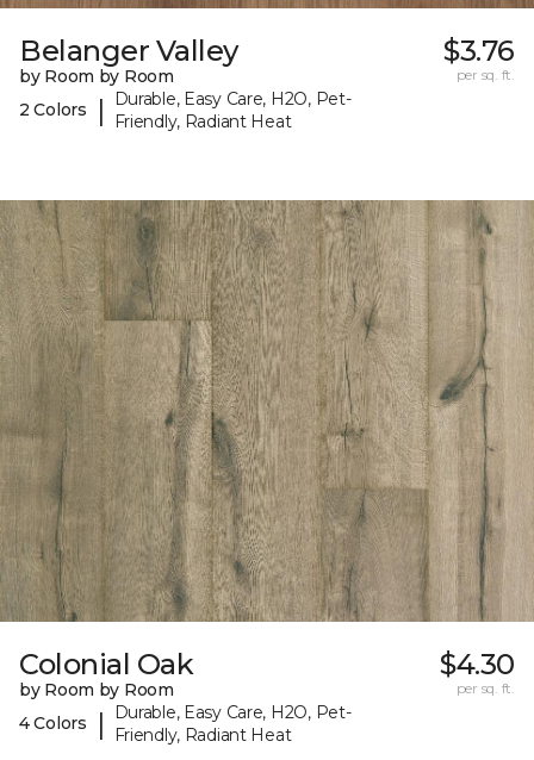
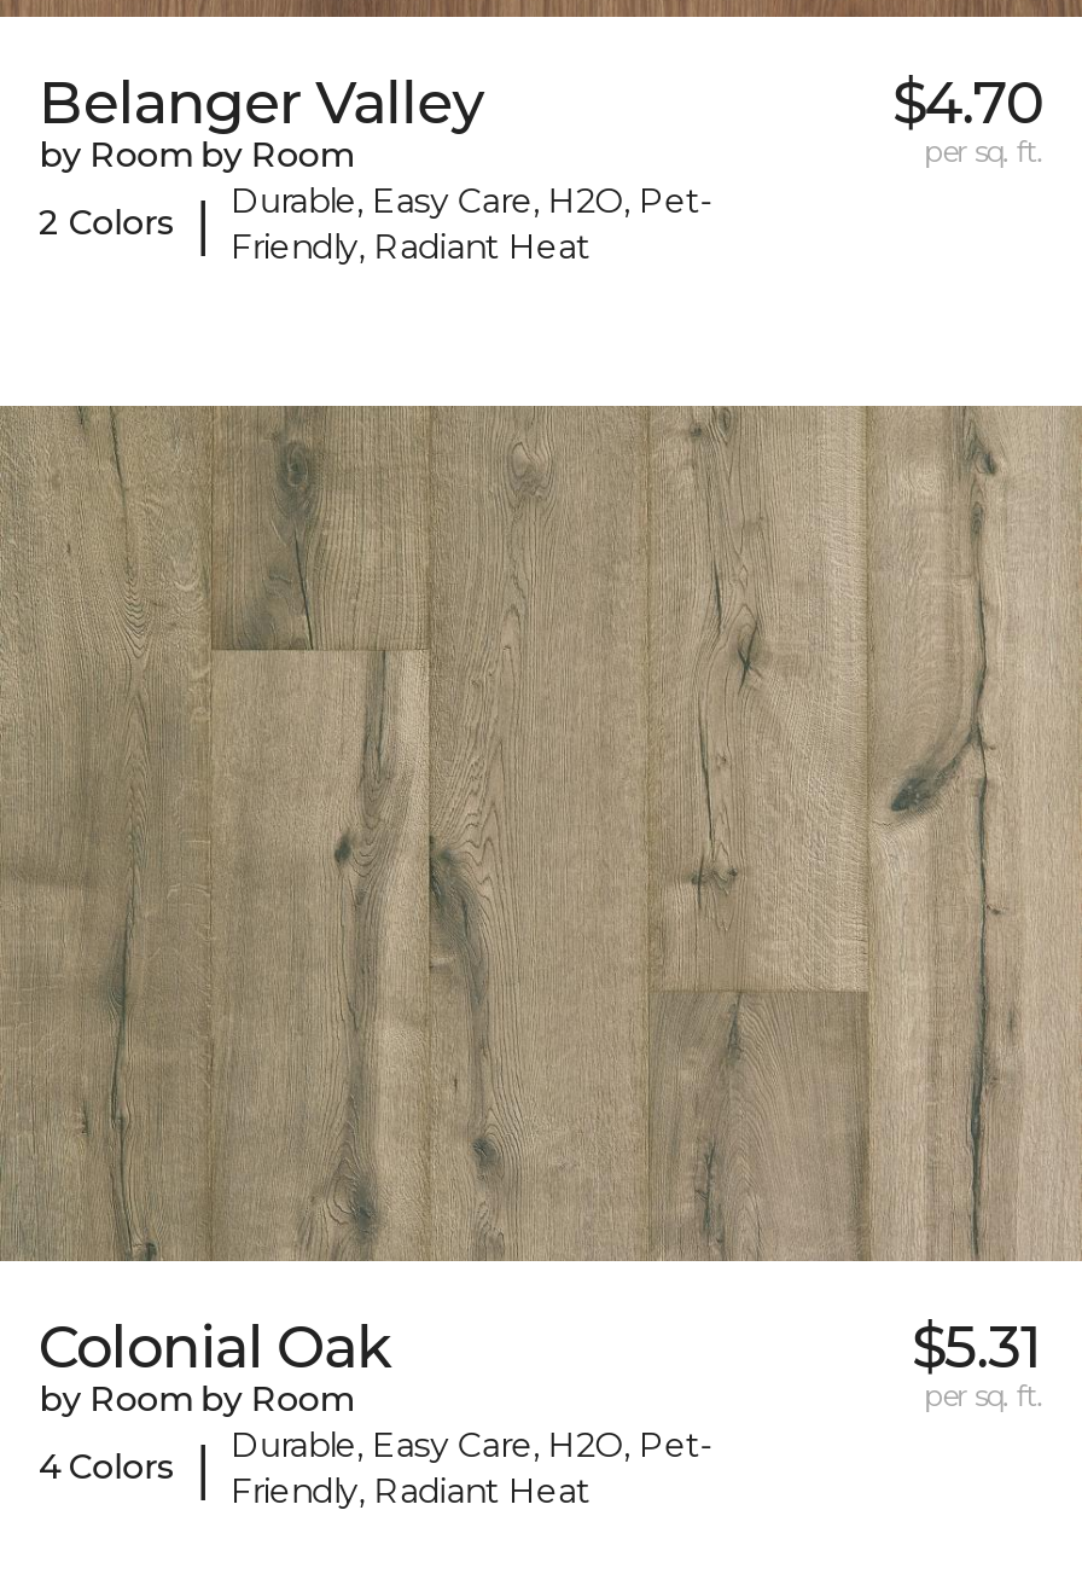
- $3.76
+ $4.70

- $4.30
+ $5.31
